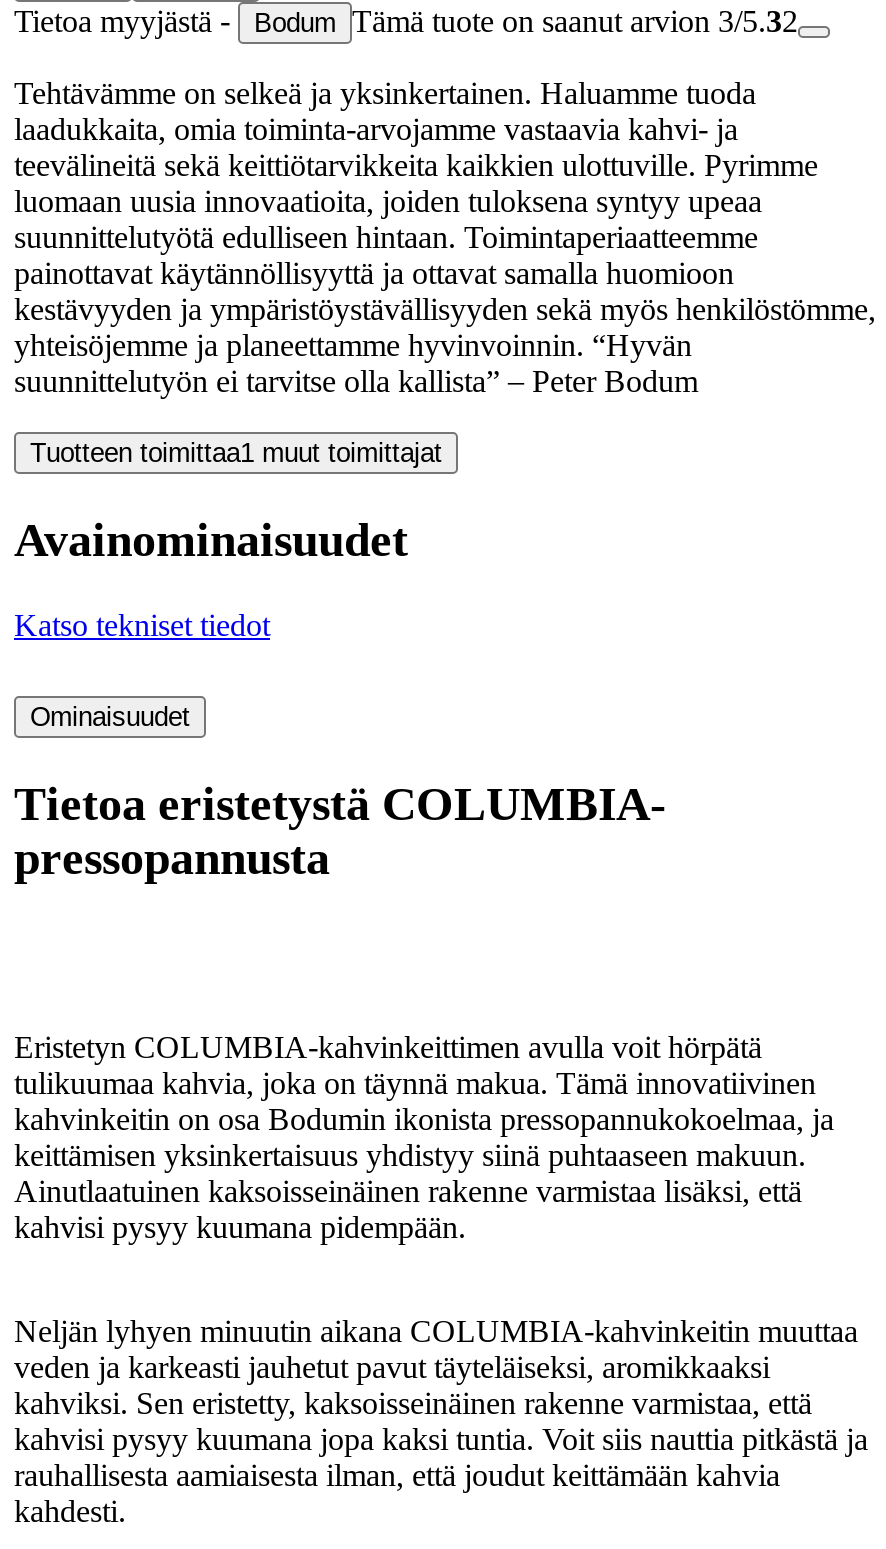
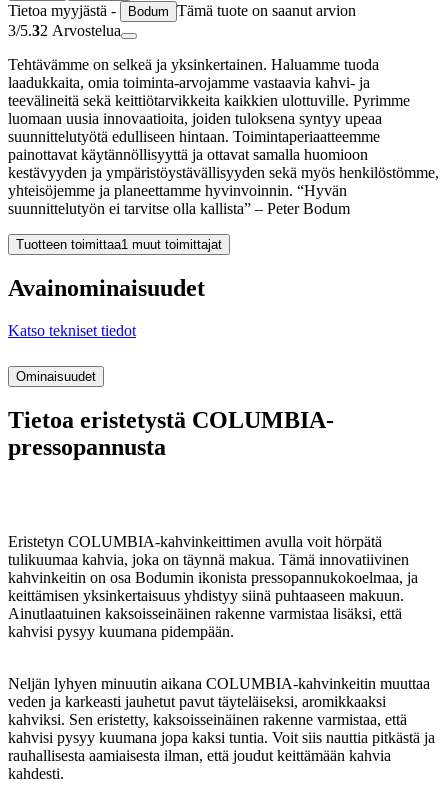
- Bodum Tämä tuote on saanut arvion 3/5.32
+ Bodum Tämä tuote on saanut arvion
+ 3/5.32 Arvostelua
